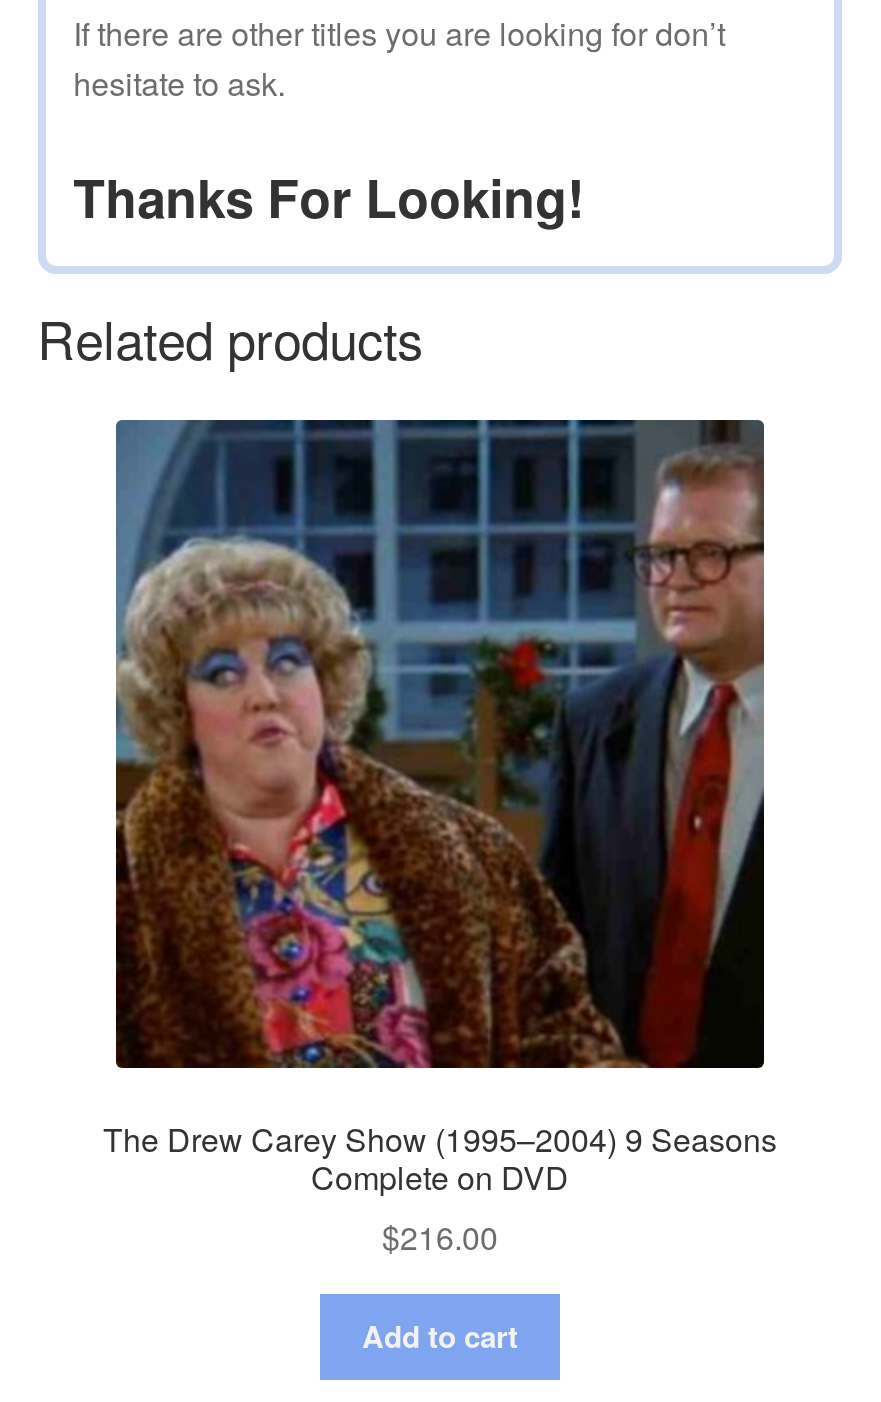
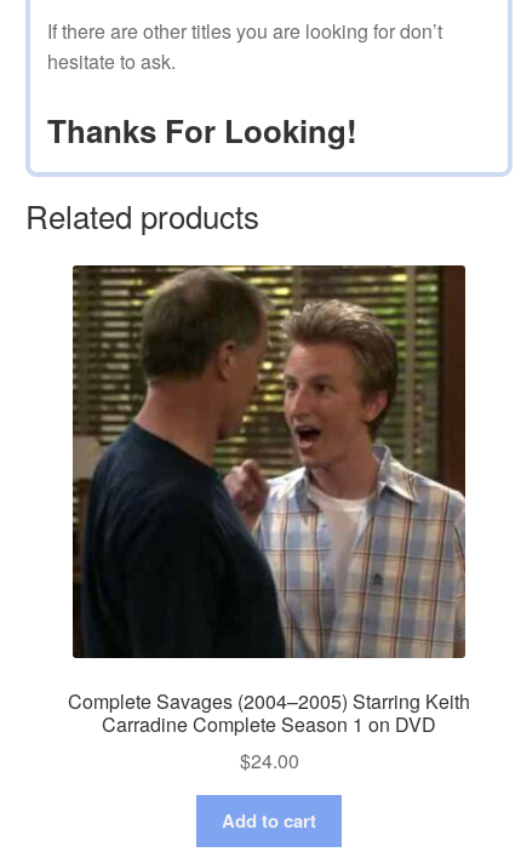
- [image]
- The Drew Carey Show (1995–2004) 9 Seasons
- Complete on DVD
- $216.00
+ [image]
+ Complete Savages (2004–2005) Starring Keith
+ Carradine Complete Season 1 on DVD
+ $24.00
